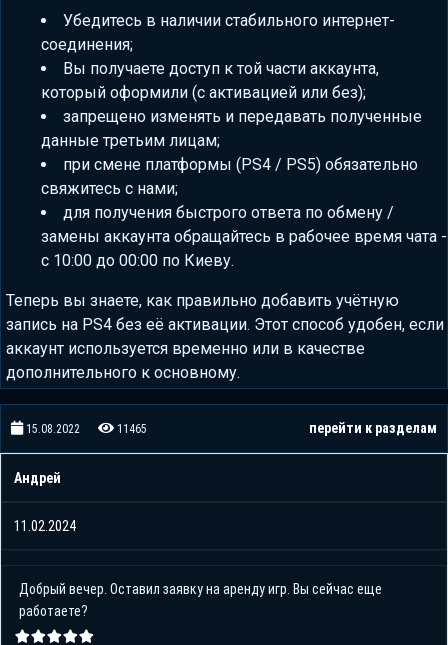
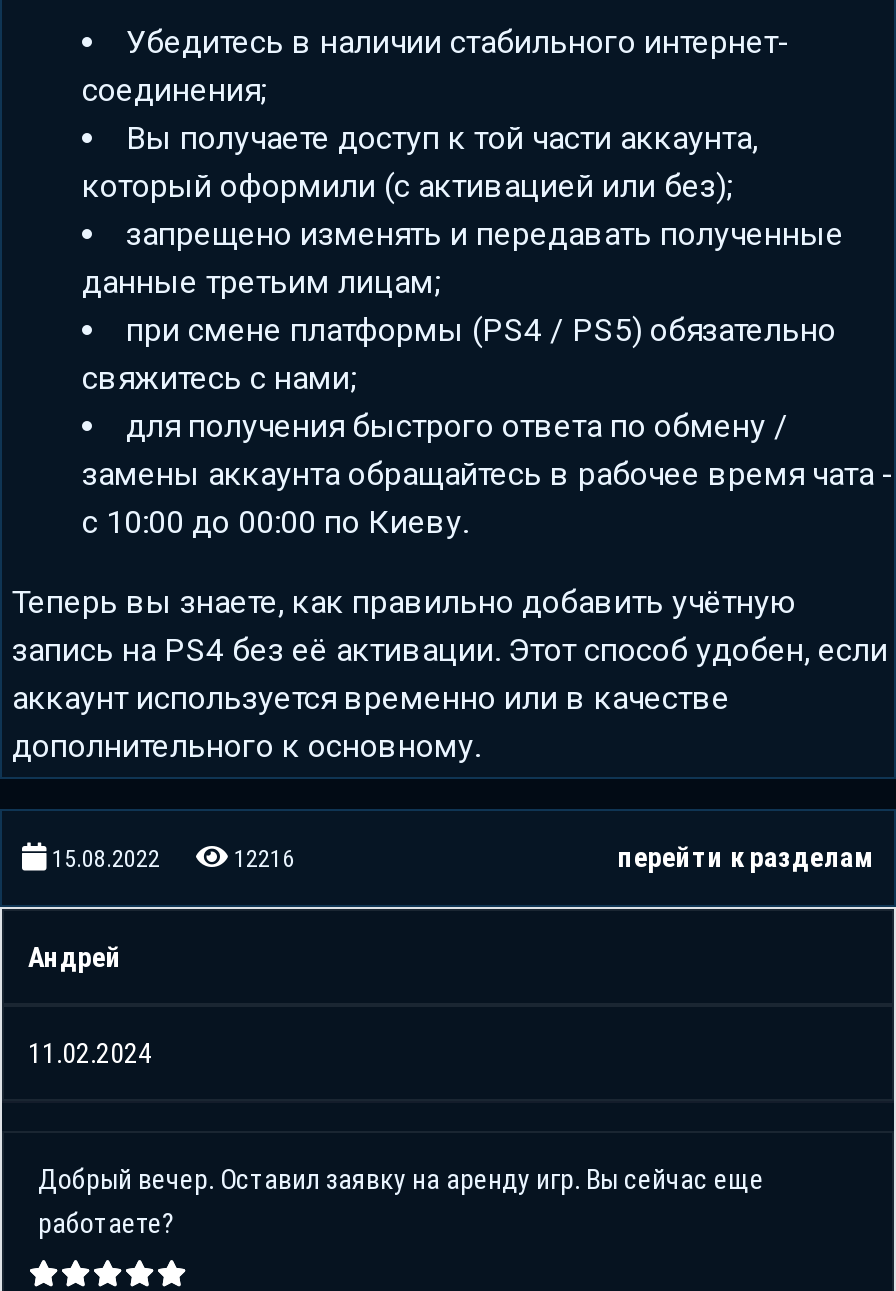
- 11465
+ 12216
